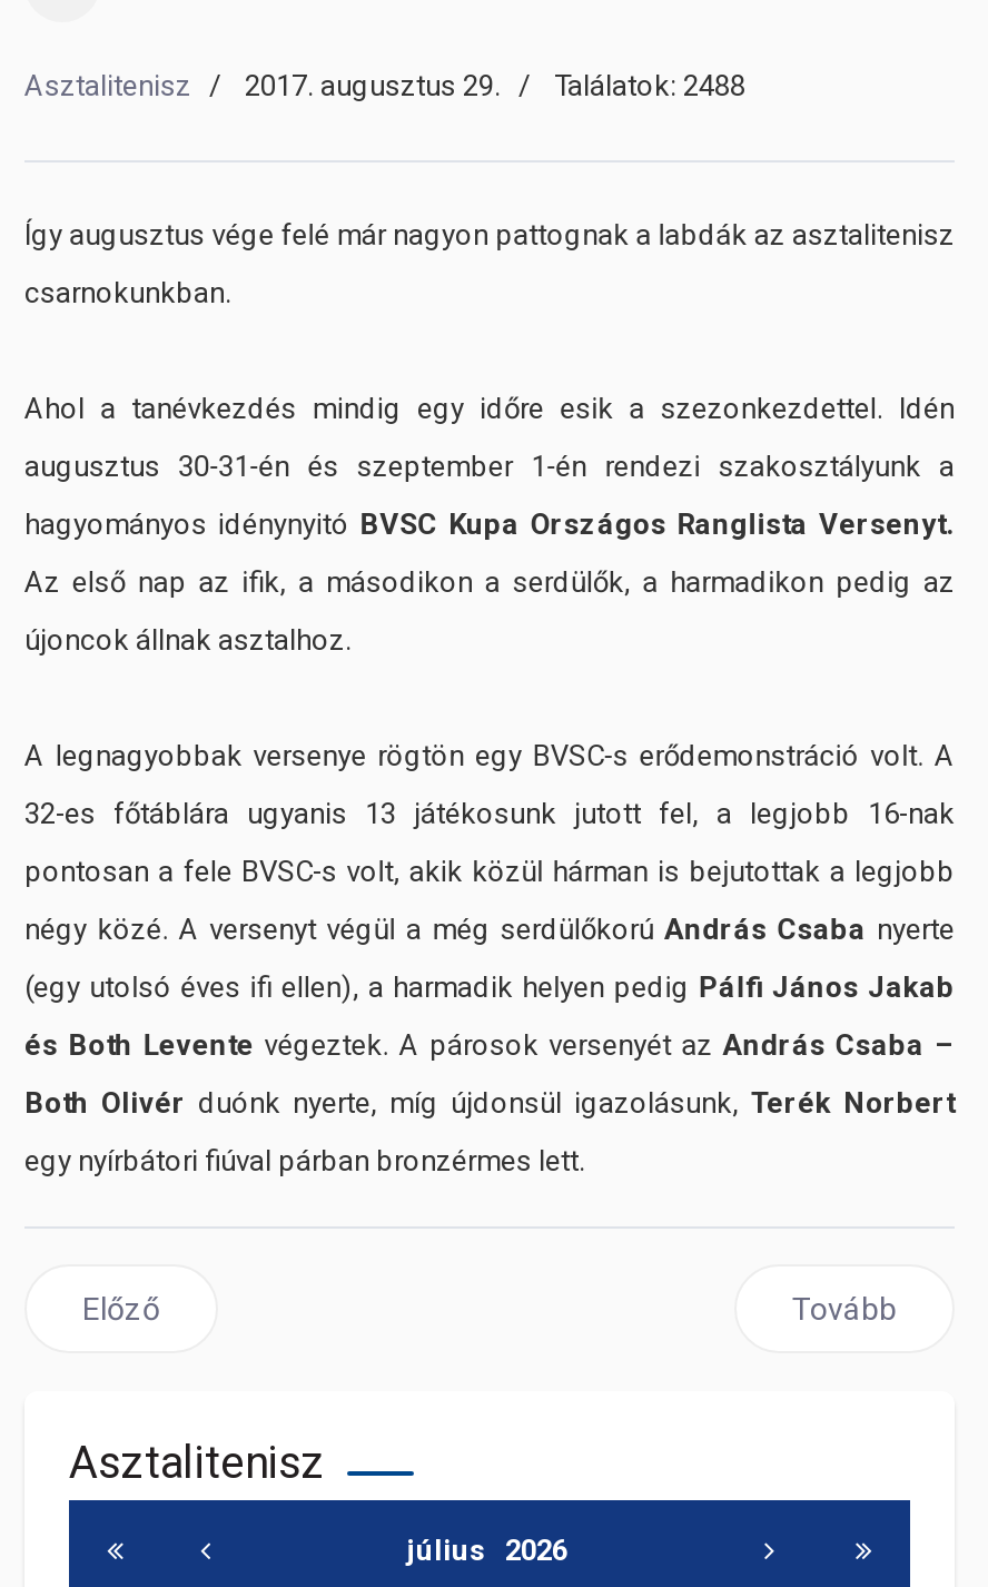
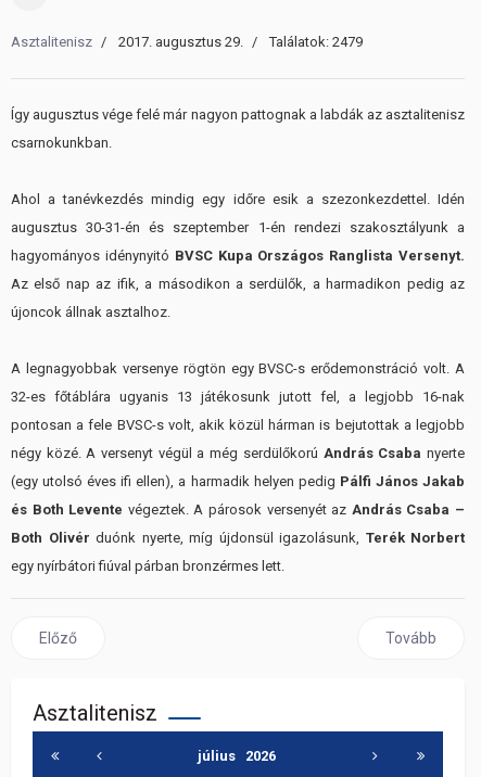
- Asztalitenisz 2017. augusztus 29. Találatok: 2488
+ Asztalitenisz 2017. augusztus 29. Találatok: 2479
